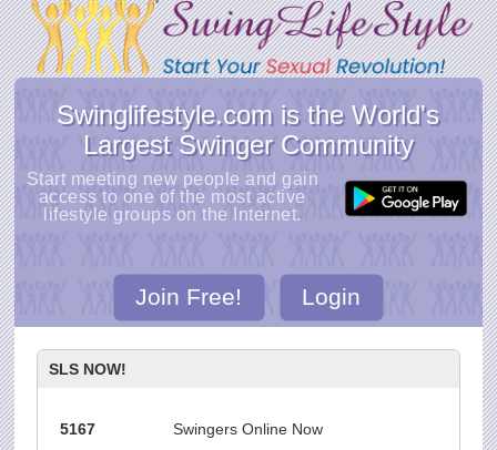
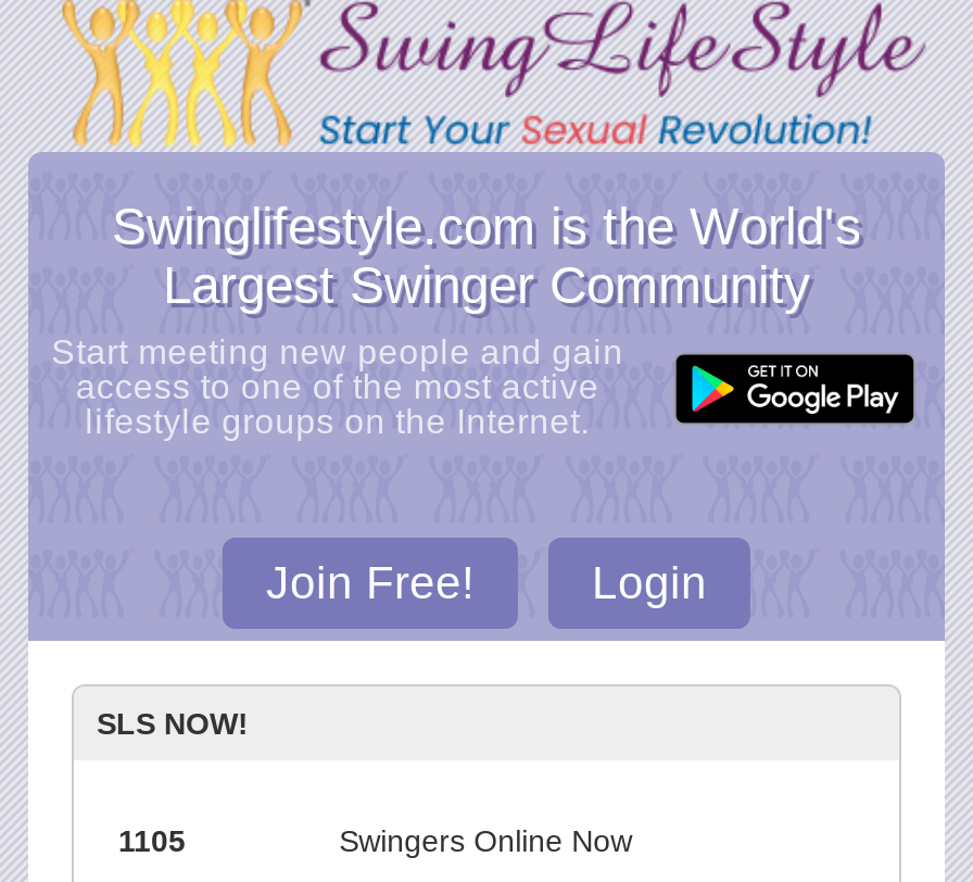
- 5167
+ 1105
